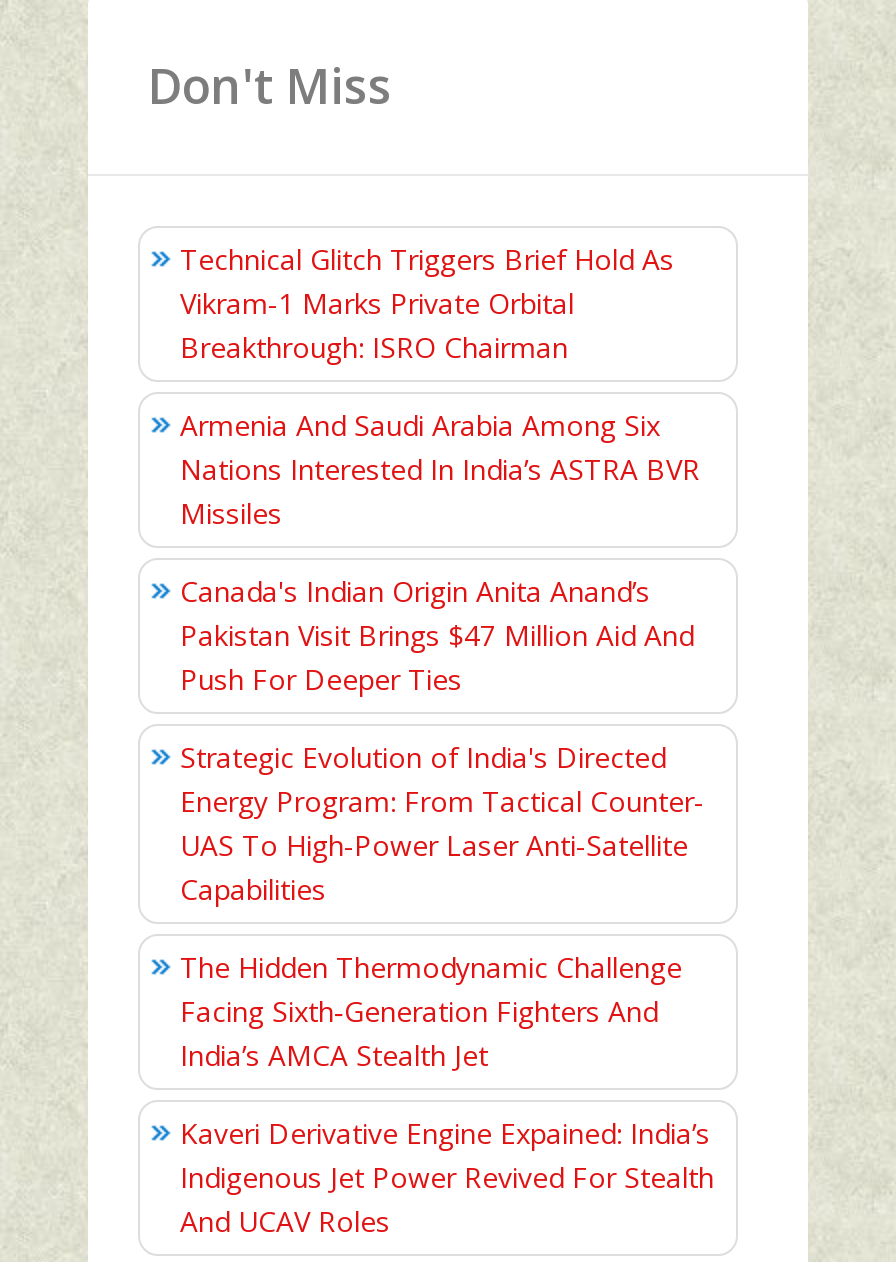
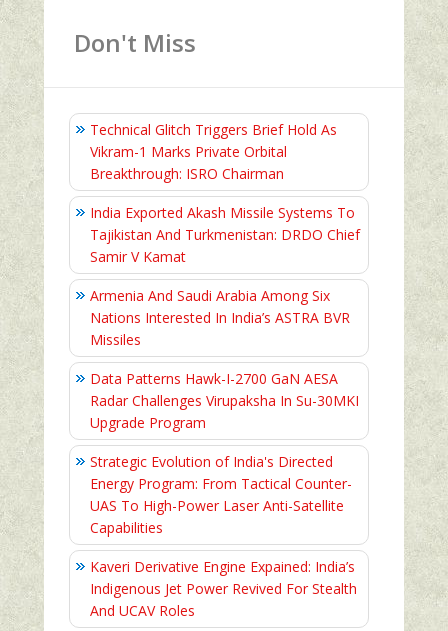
+ India Exported Akash Missile Systems To
+ Tajikistan And Turkmenistan: DRDO Chief
+ Samir V Kamat

moved down: Armenia And Saudi Arabia Among Six | Nations Interested In India’s ASTRA BVR | Missiles

- Canada's Indian Origin Anita Anand’s
- Pakistan Visit Brings $47 Million Aid And
- Push For Deeper Ties
+ Data Patterns Hawk-I-2700 GaN AESA
+ Radar Challenges Virupaksha In Su-30MKI
+ Upgrade Program

moved down: Strategic Evolution of India's Directed | Energy Program: From Tactical Counter- | UAS To High-Power Laser Anti-Satellite | Capabilities

- The Hidden Thermodynamic Challenge
- Facing Sixth‑Generation Fighters And
- India’s AMCA Stealth Jet
